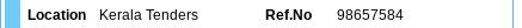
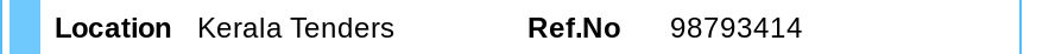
- Ref.No 98657584
+ Ref.No 98793414
